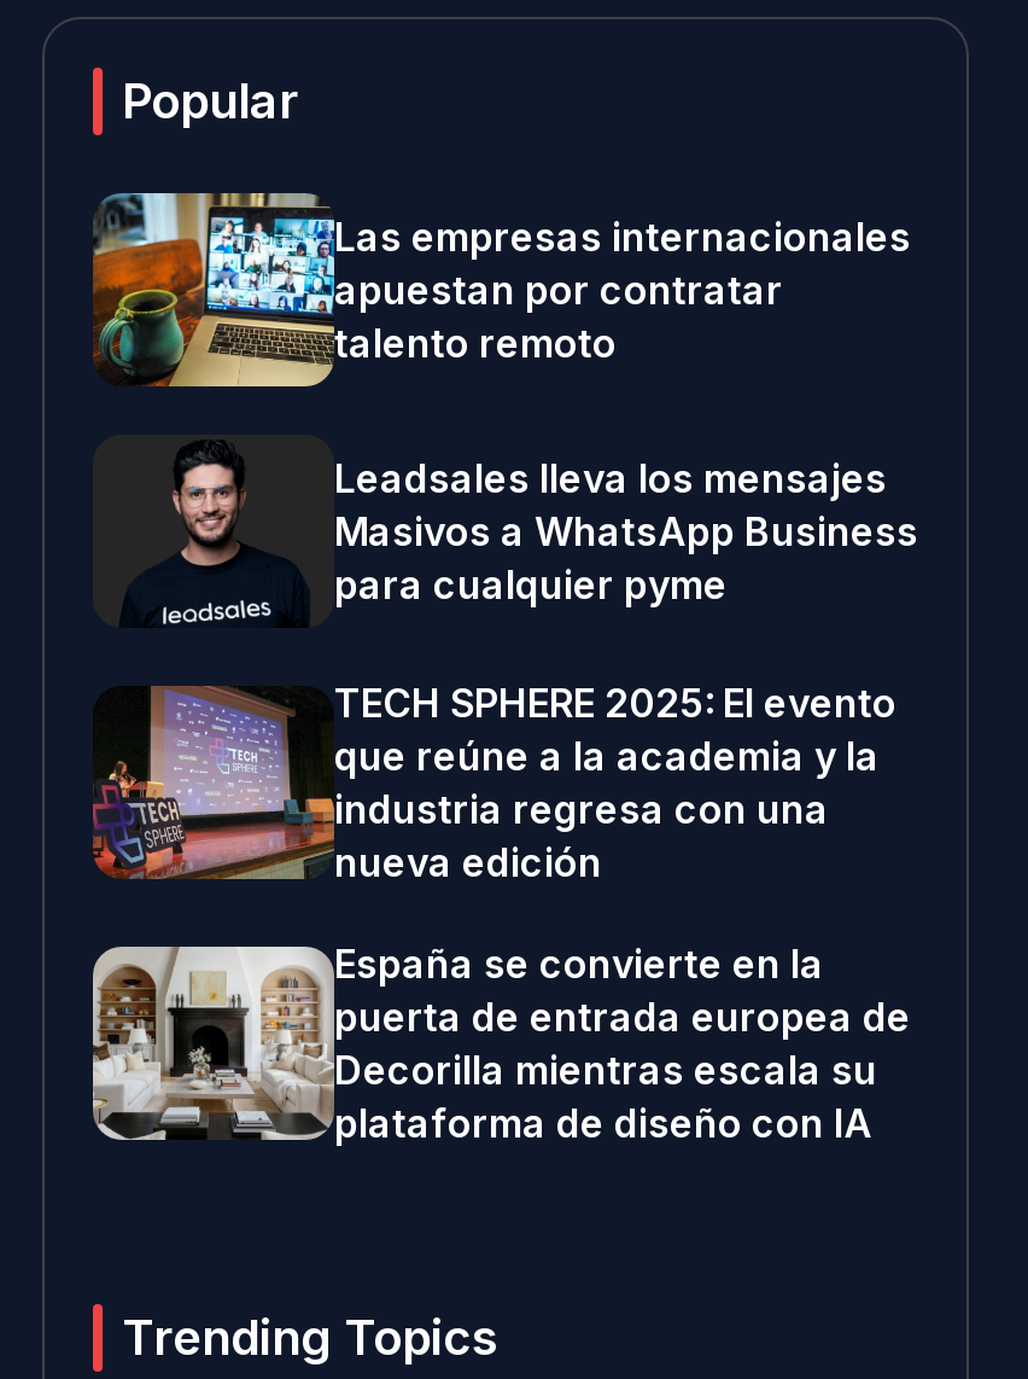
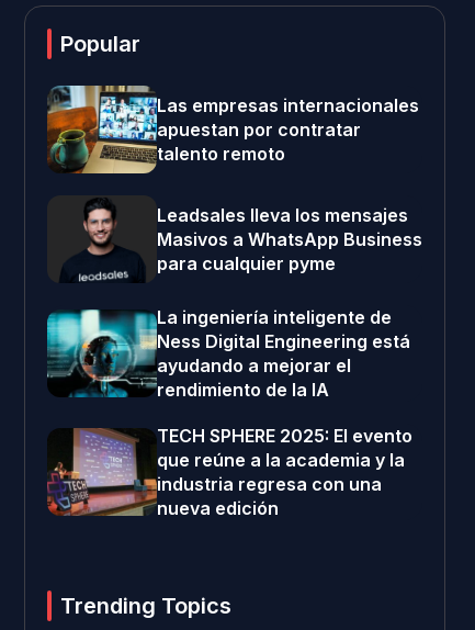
+ [image]
+ La ingeniería inteligente de
+ Ness Digital Engineering está
+ ayudando a mejorar el
+ rendimiento de la IA

moved down: [image] | TECH SPHERE 2025: El evento | que reúne a la academia y la | industria regresa con una | nueva edición

- [image]
- España se convierte en la
- puerta de entrada europea de
- Decorilla mientras escala su
- plataforma de diseño con IA
